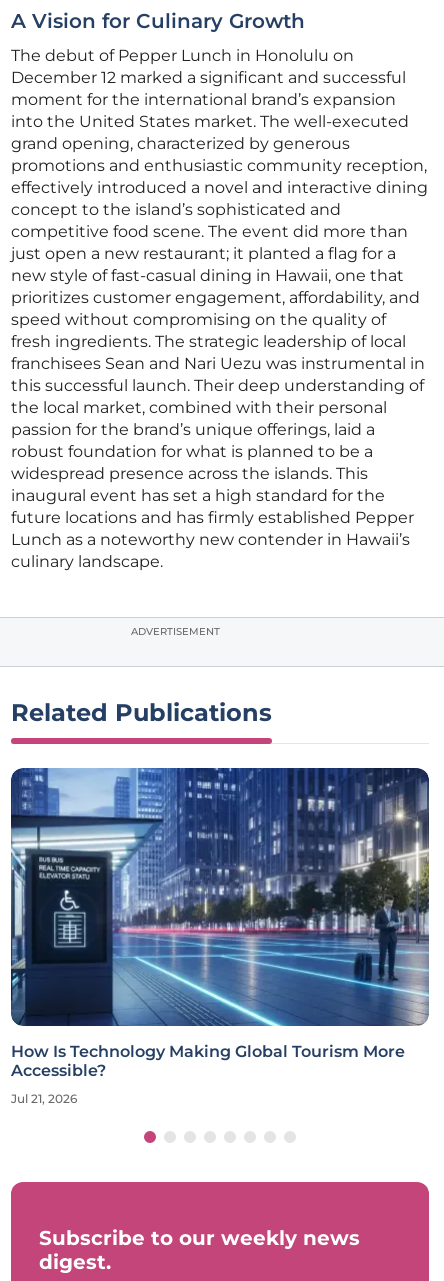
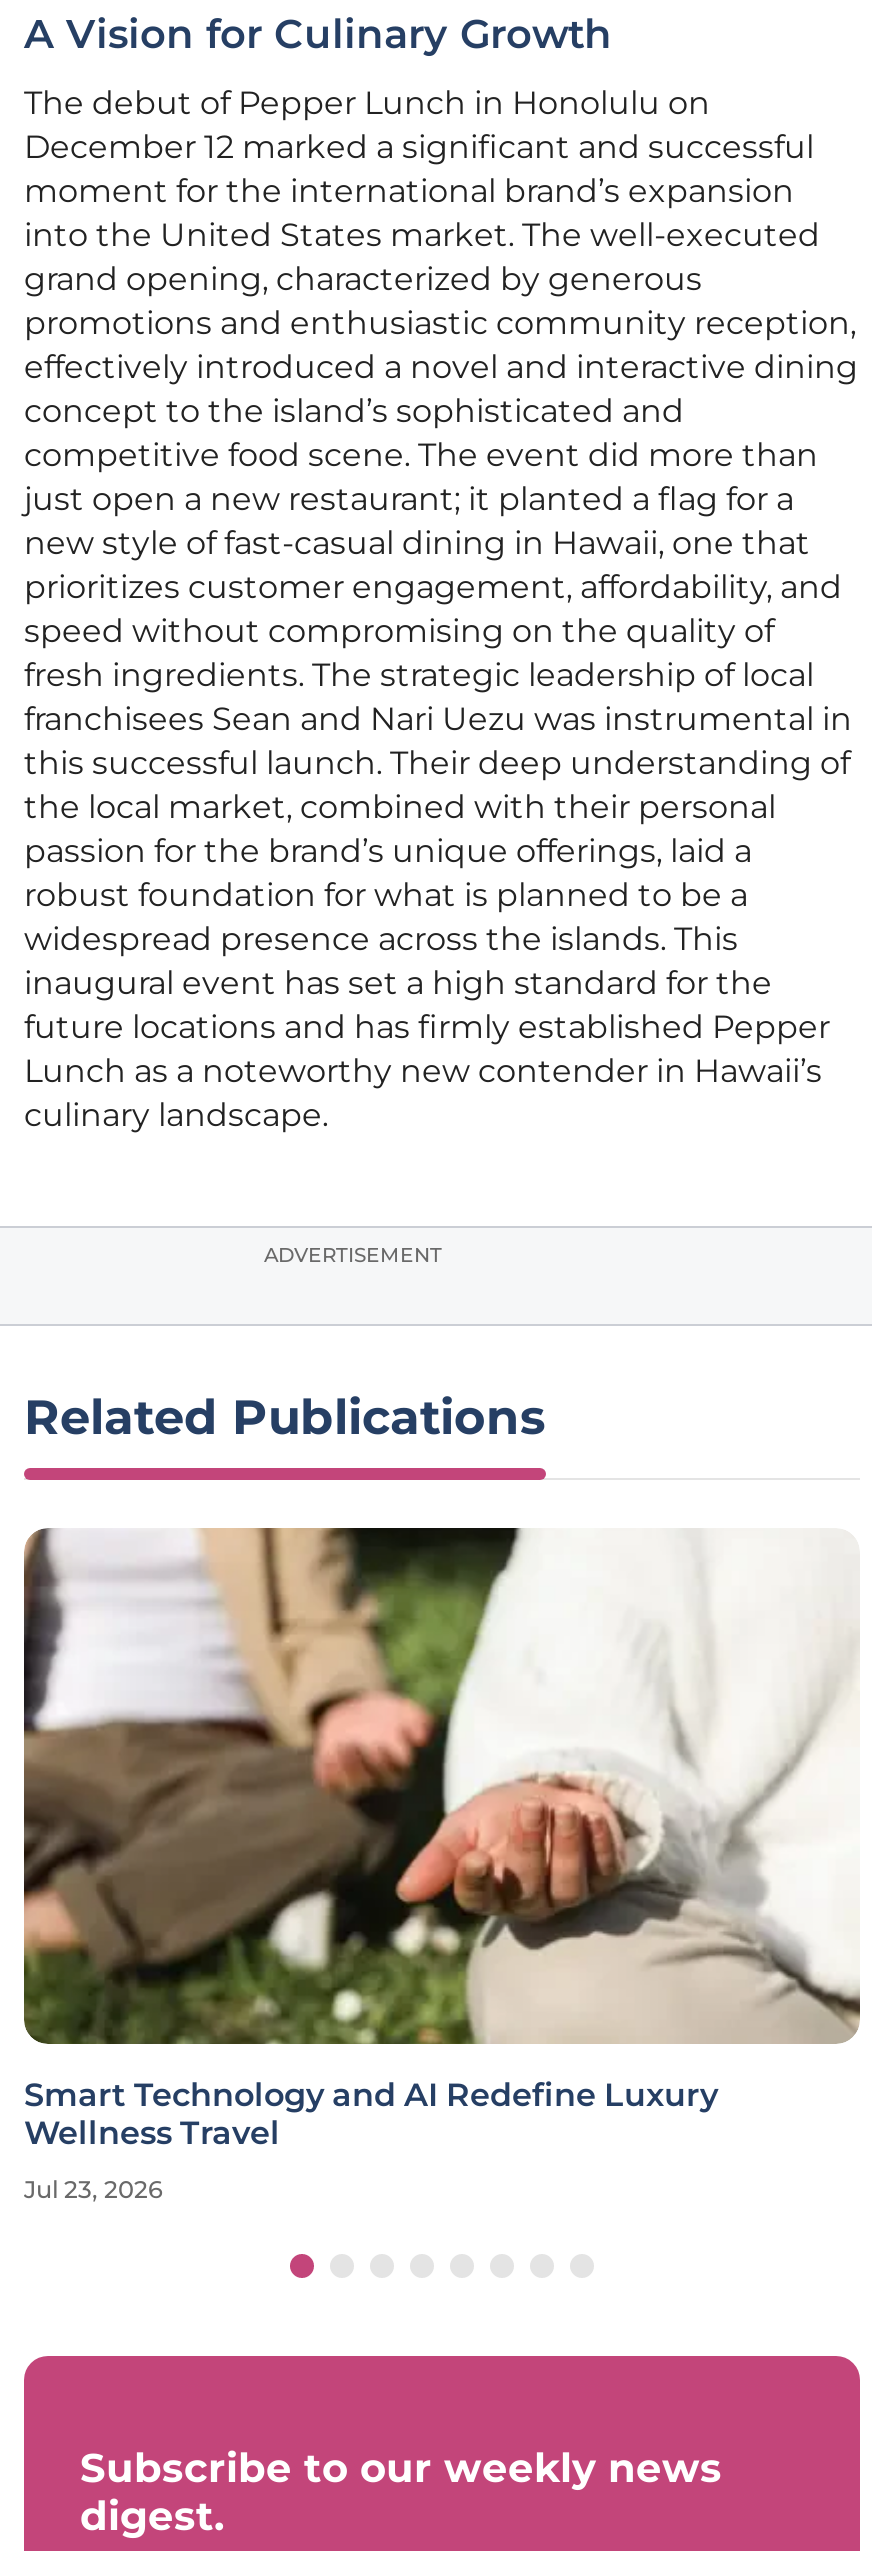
- [image]
- How Is Technology Making Global Tourism More
- Accessible?
+ [image]
+ Smart Technology and AI Redefine Luxury
+ Wellness Travel

- Jul 21, 2026
+ Jul 23, 2026
